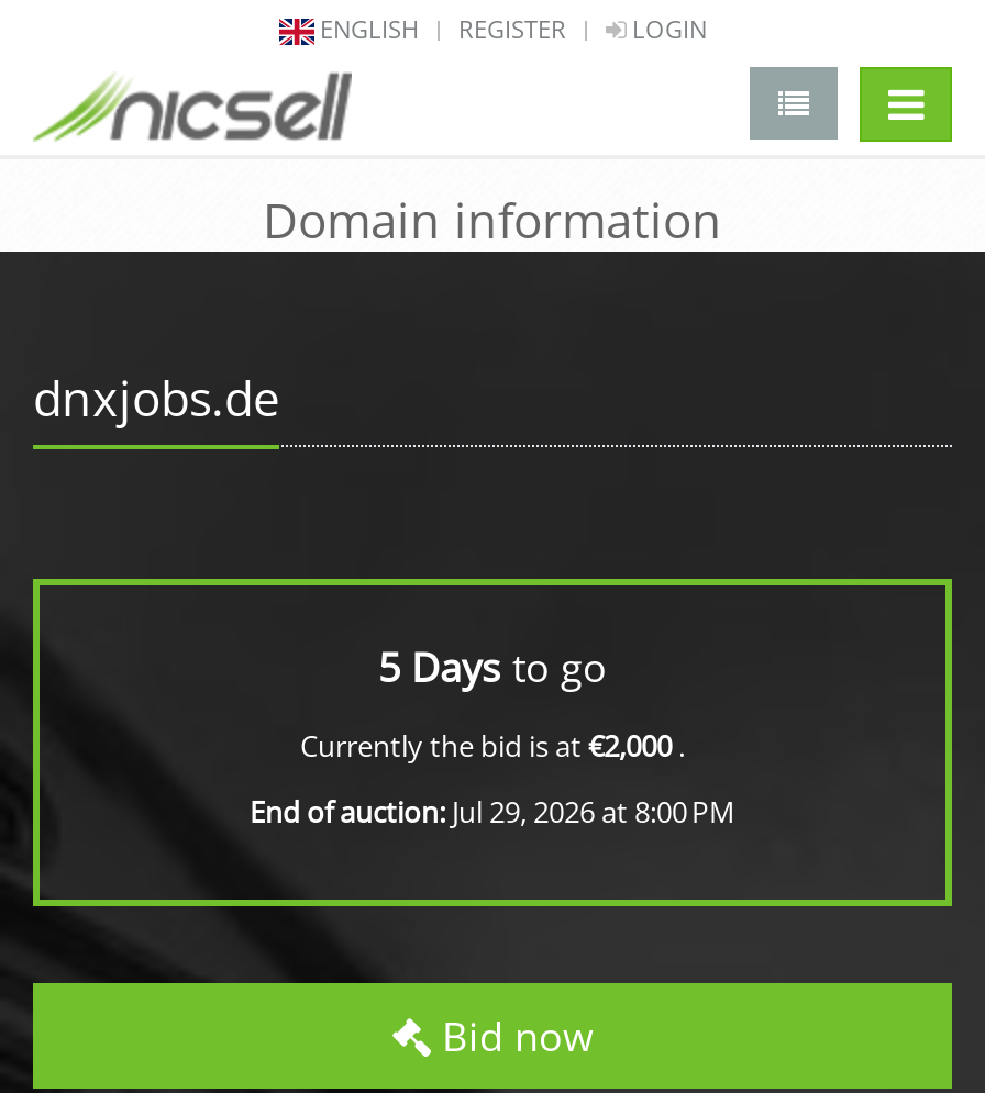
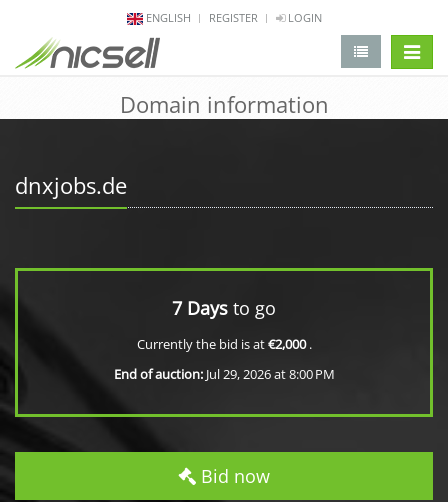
- 5 Days to go
+ 7 Days to go
